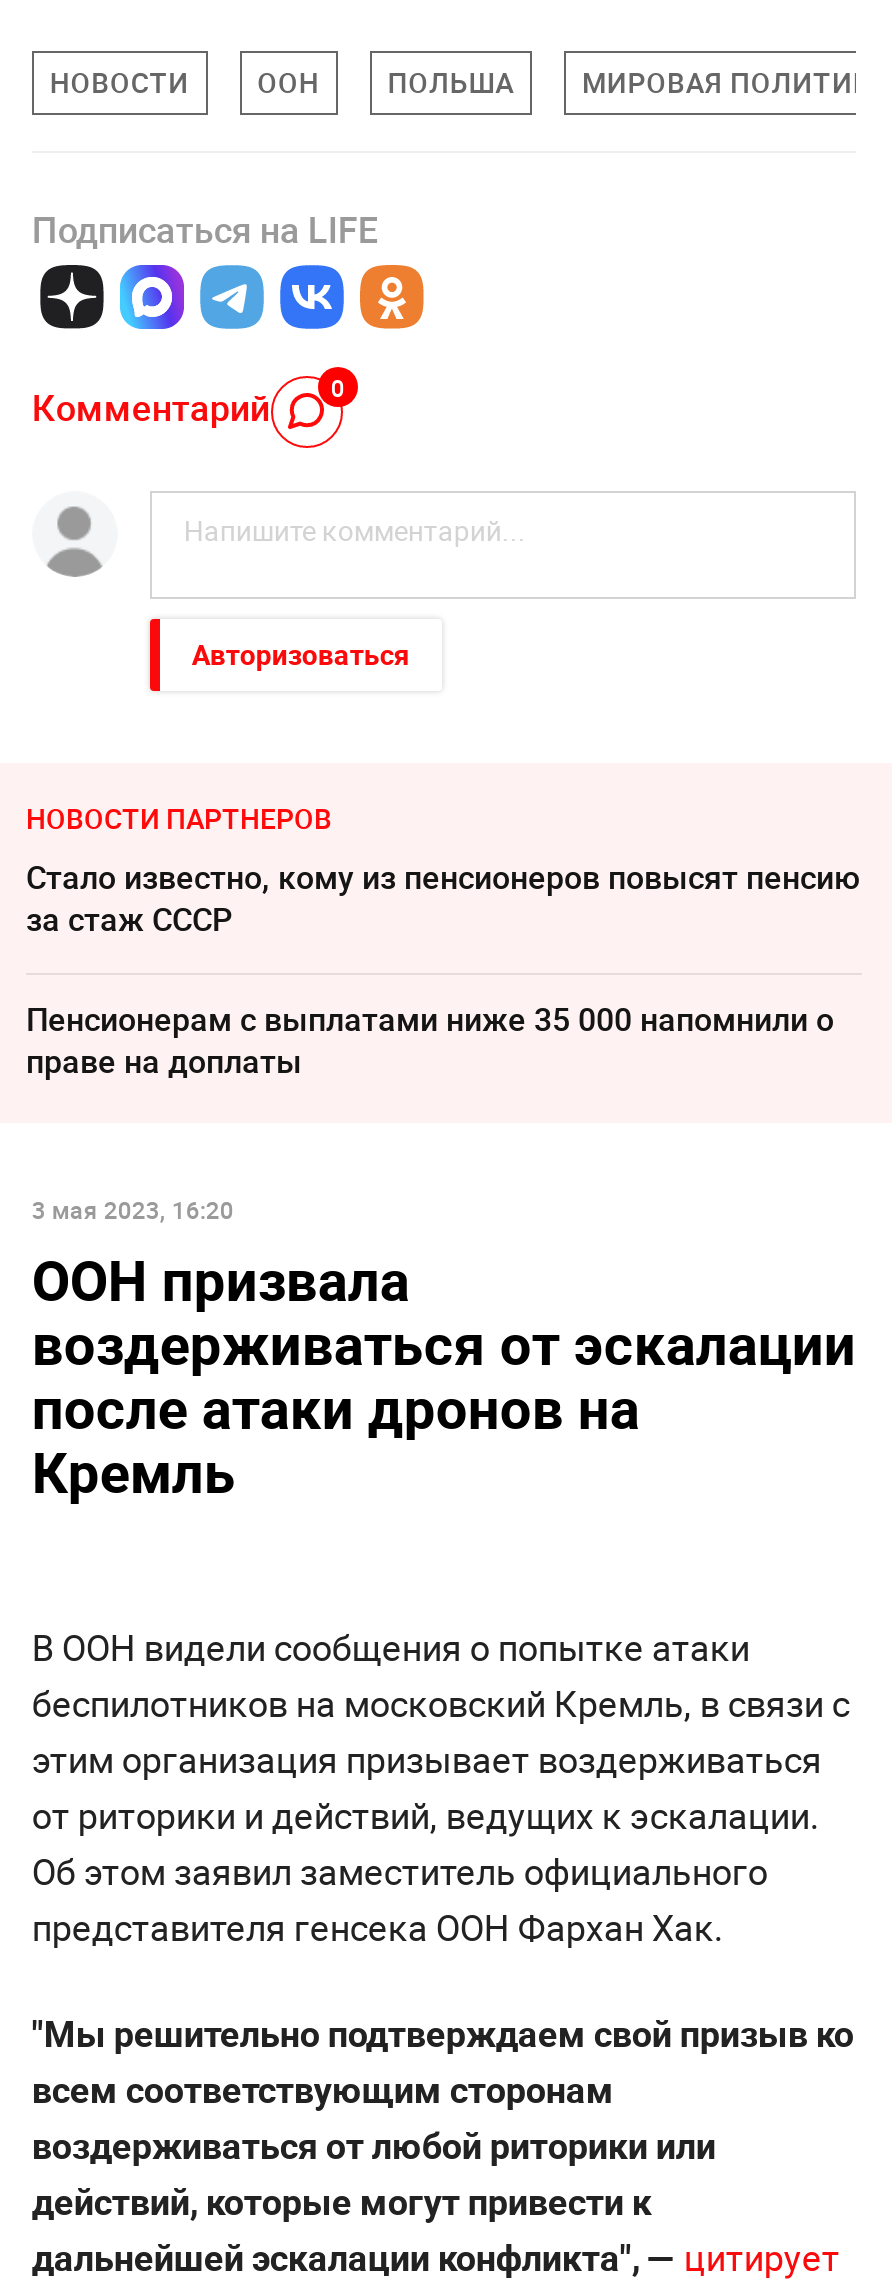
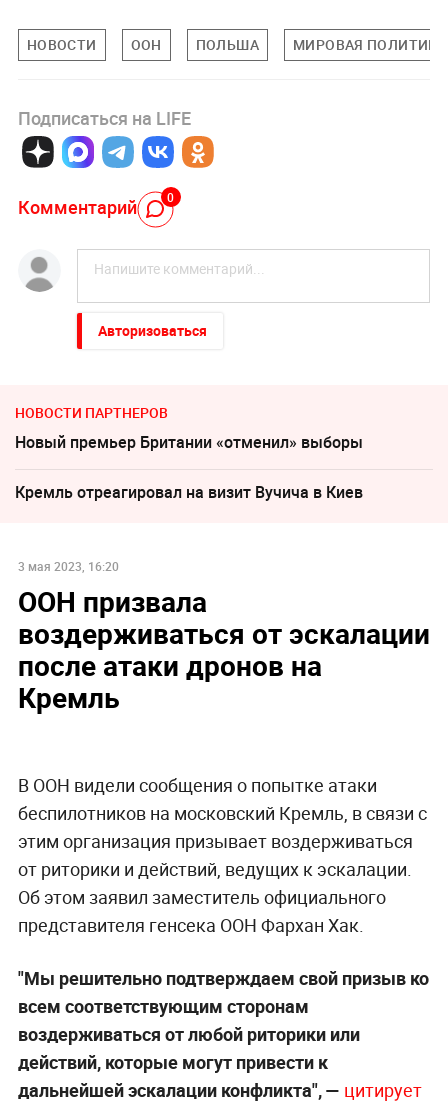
- Стало известно, кому из пенсионеров повысят пенсию
- за стаж СССР
+ Новый премьер Британии «отменил» выборы

- Пенсионерам с выплатами ниже 35 000 напомнили о
- праве на доплаты
+ Кремль отреагировал на визит Вучича в Киев
